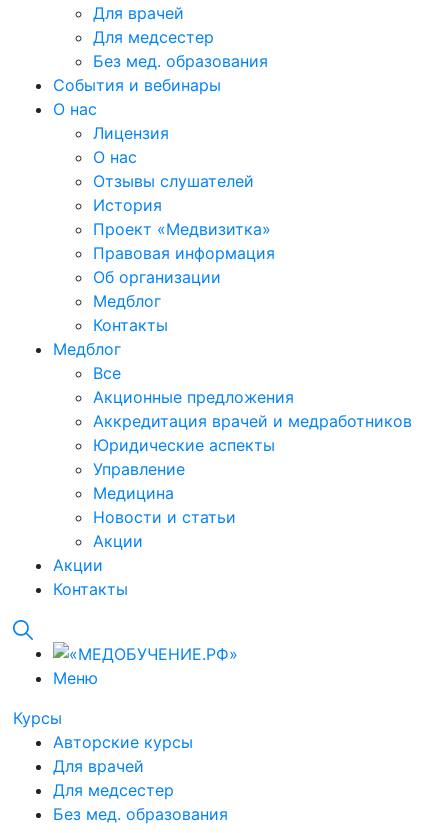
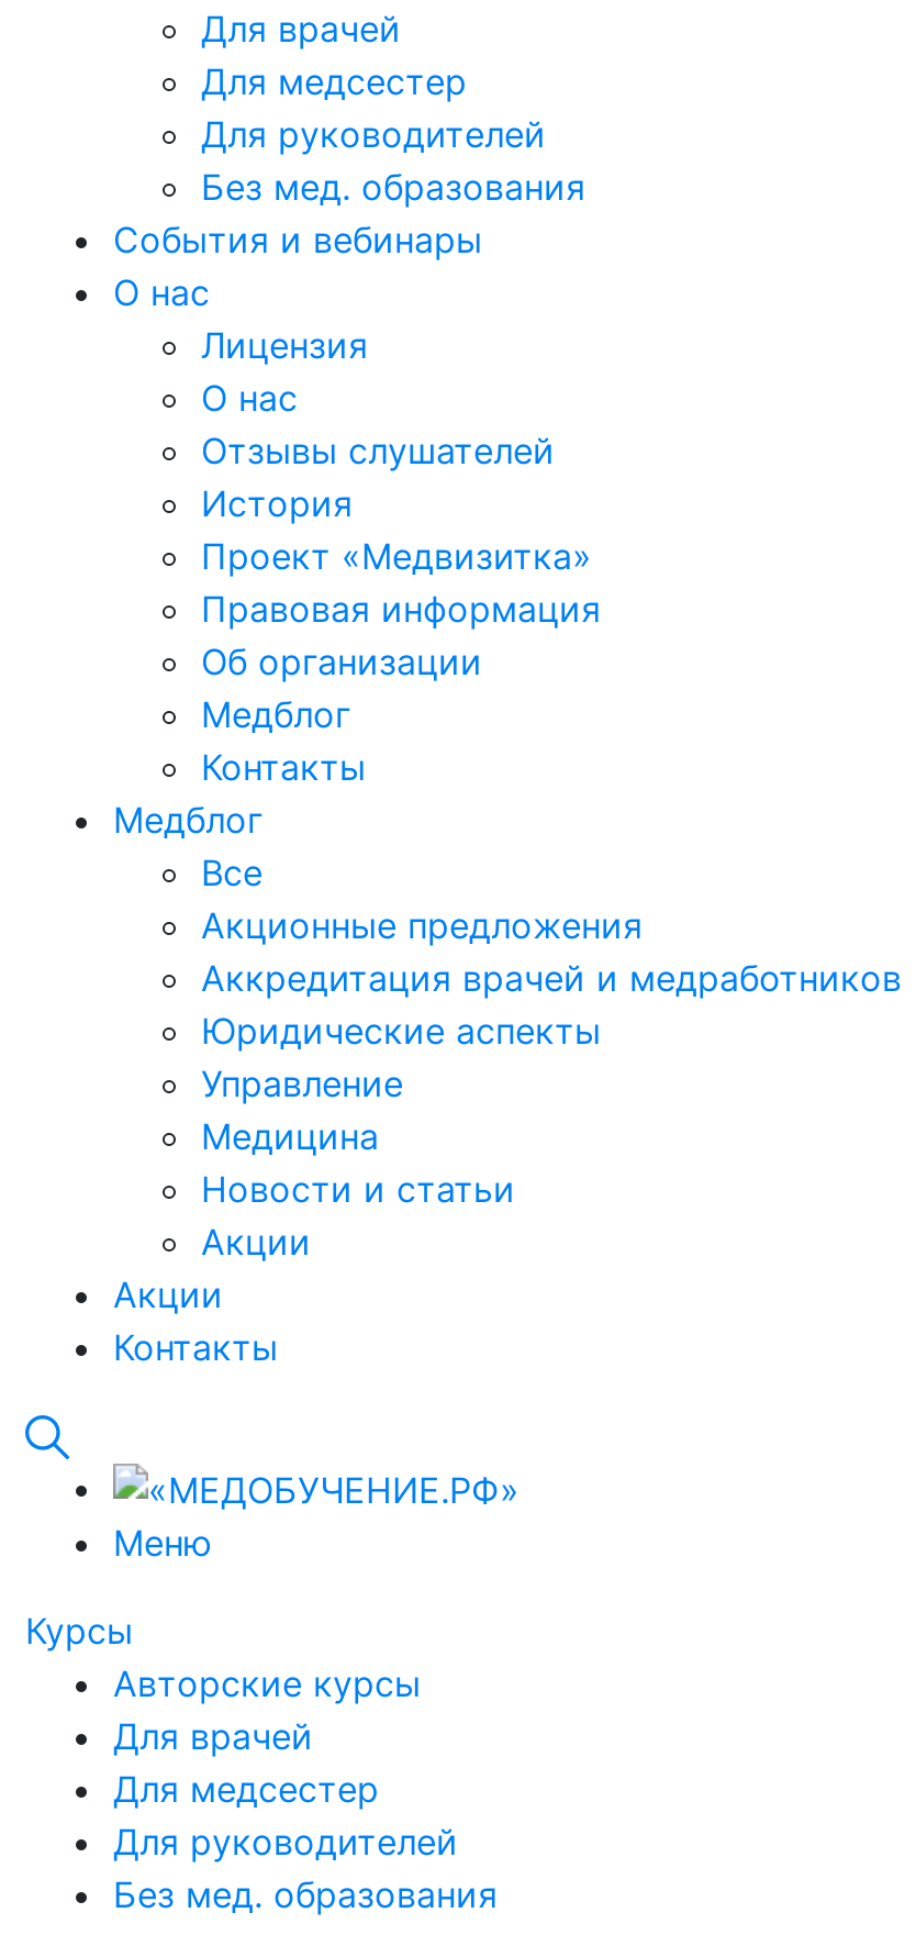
+ Для руководителей

+ Для руководителей
